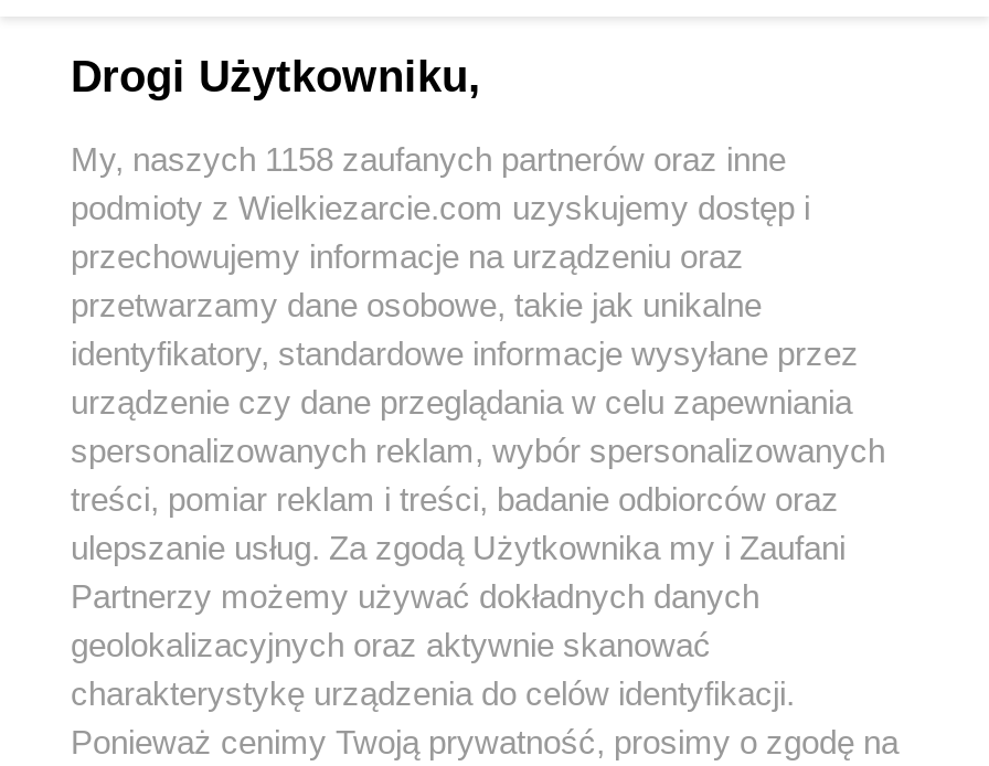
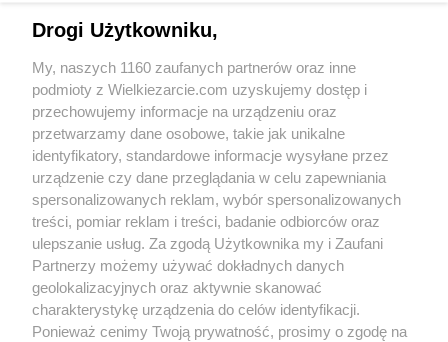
- My, naszych 1158 zaufanych partnerów oraz inne
+ My, naszych 1160 zaufanych partnerów oraz inne
